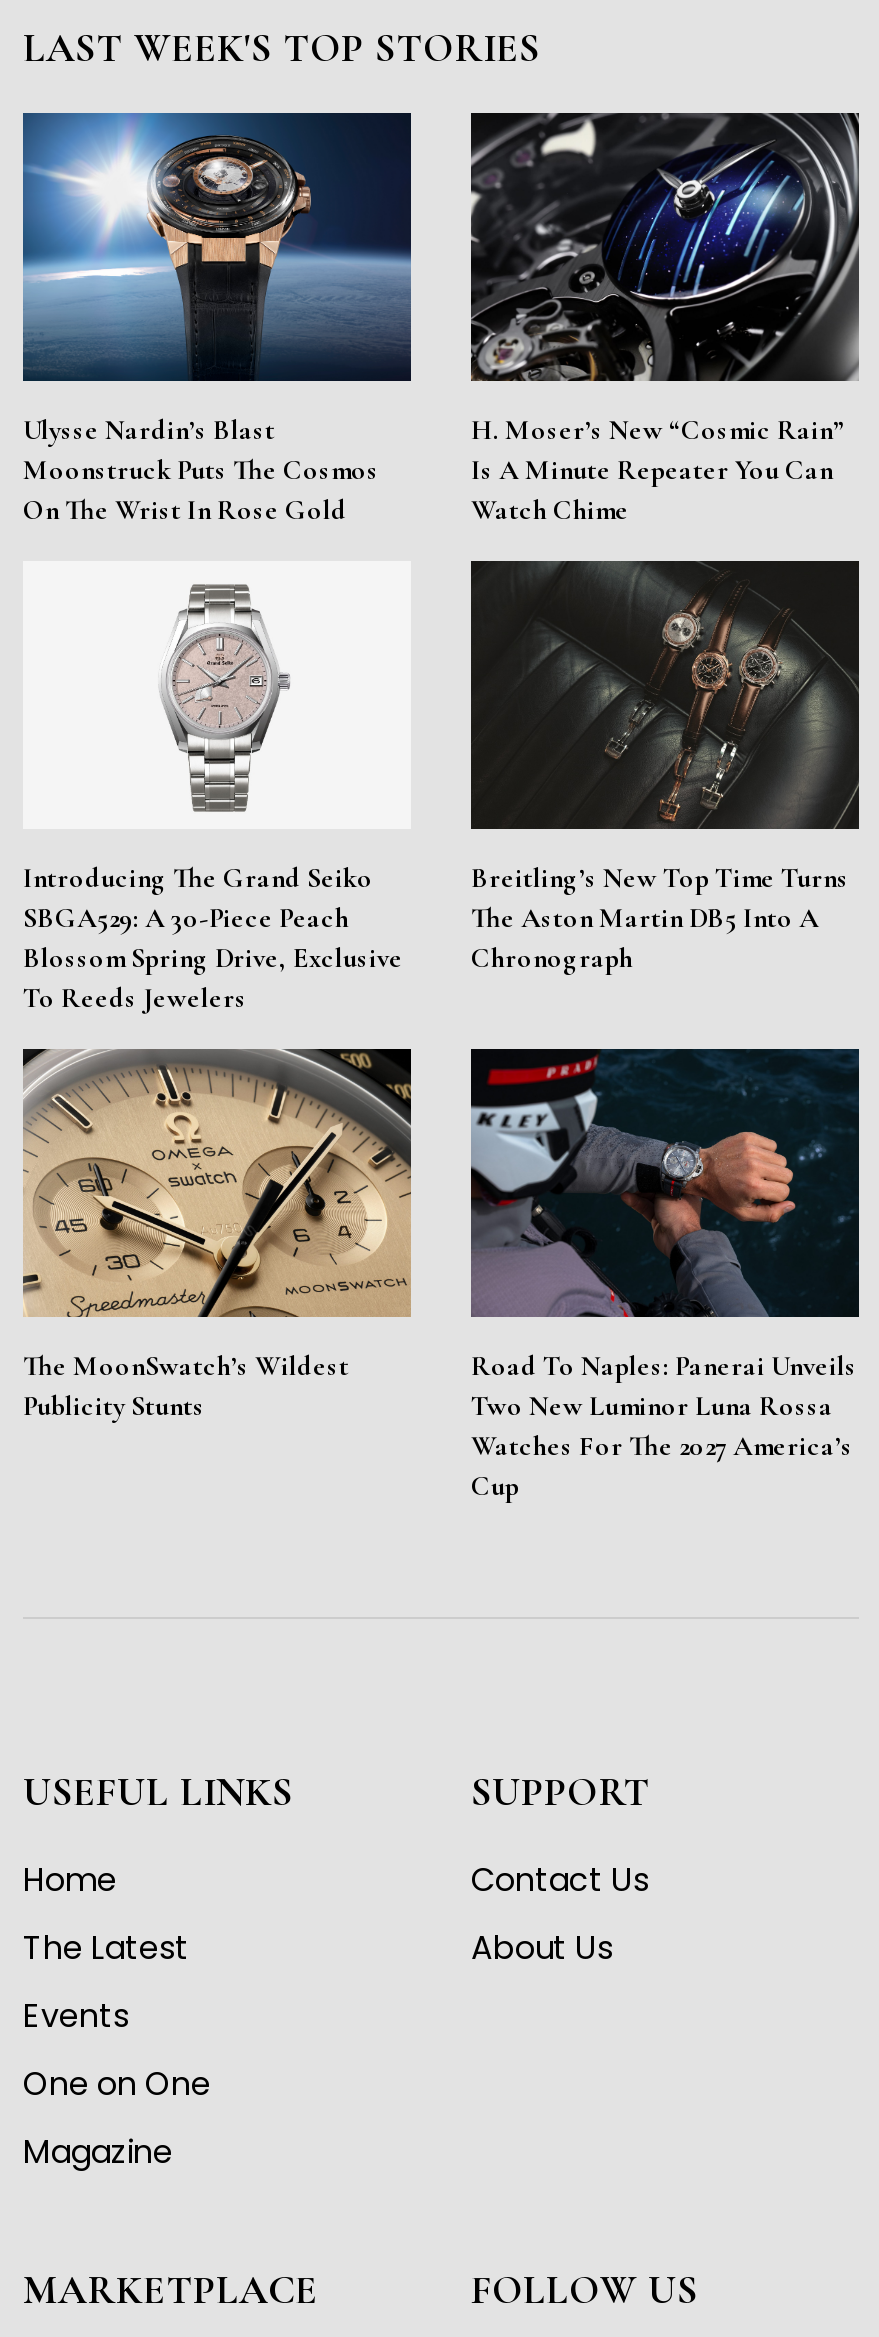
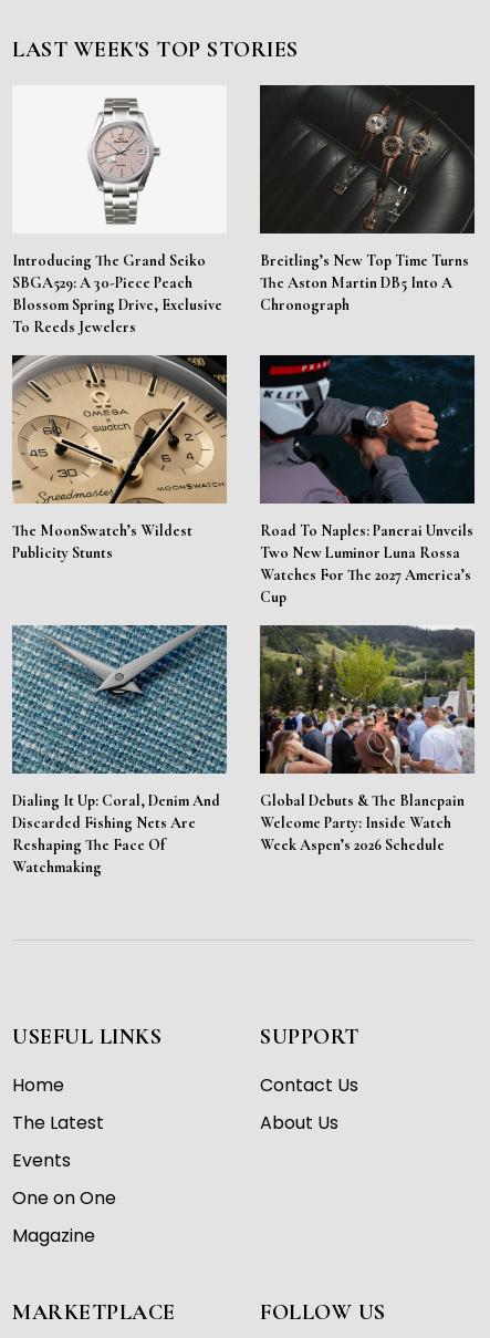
- [image]
- Ulysse Nardin’s Blast
- Moonstruck Puts The Cosmos
- On The Wrist In Rose Gold

- [image]
- H. Moser’s New “Cosmic Rain”
- Is A Minute Repeater You Can
- Watch Chime

moved up: [image] | Introducing The Grand Seiko | SBGA529: A 30-Piece Peach | ... | Watches For The 2027 America’s | Cup

+ [image]
+ Dialing It Up: Coral, Denim And
+ Discarded Fishing Nets Are
+ Reshaping The Face Of
+ Watchmaking

+ [image]
+ Global Debuts & The Blancpain
+ Welcome Party: Inside Watch
+ Week Aspen’s 2026 Schedule
